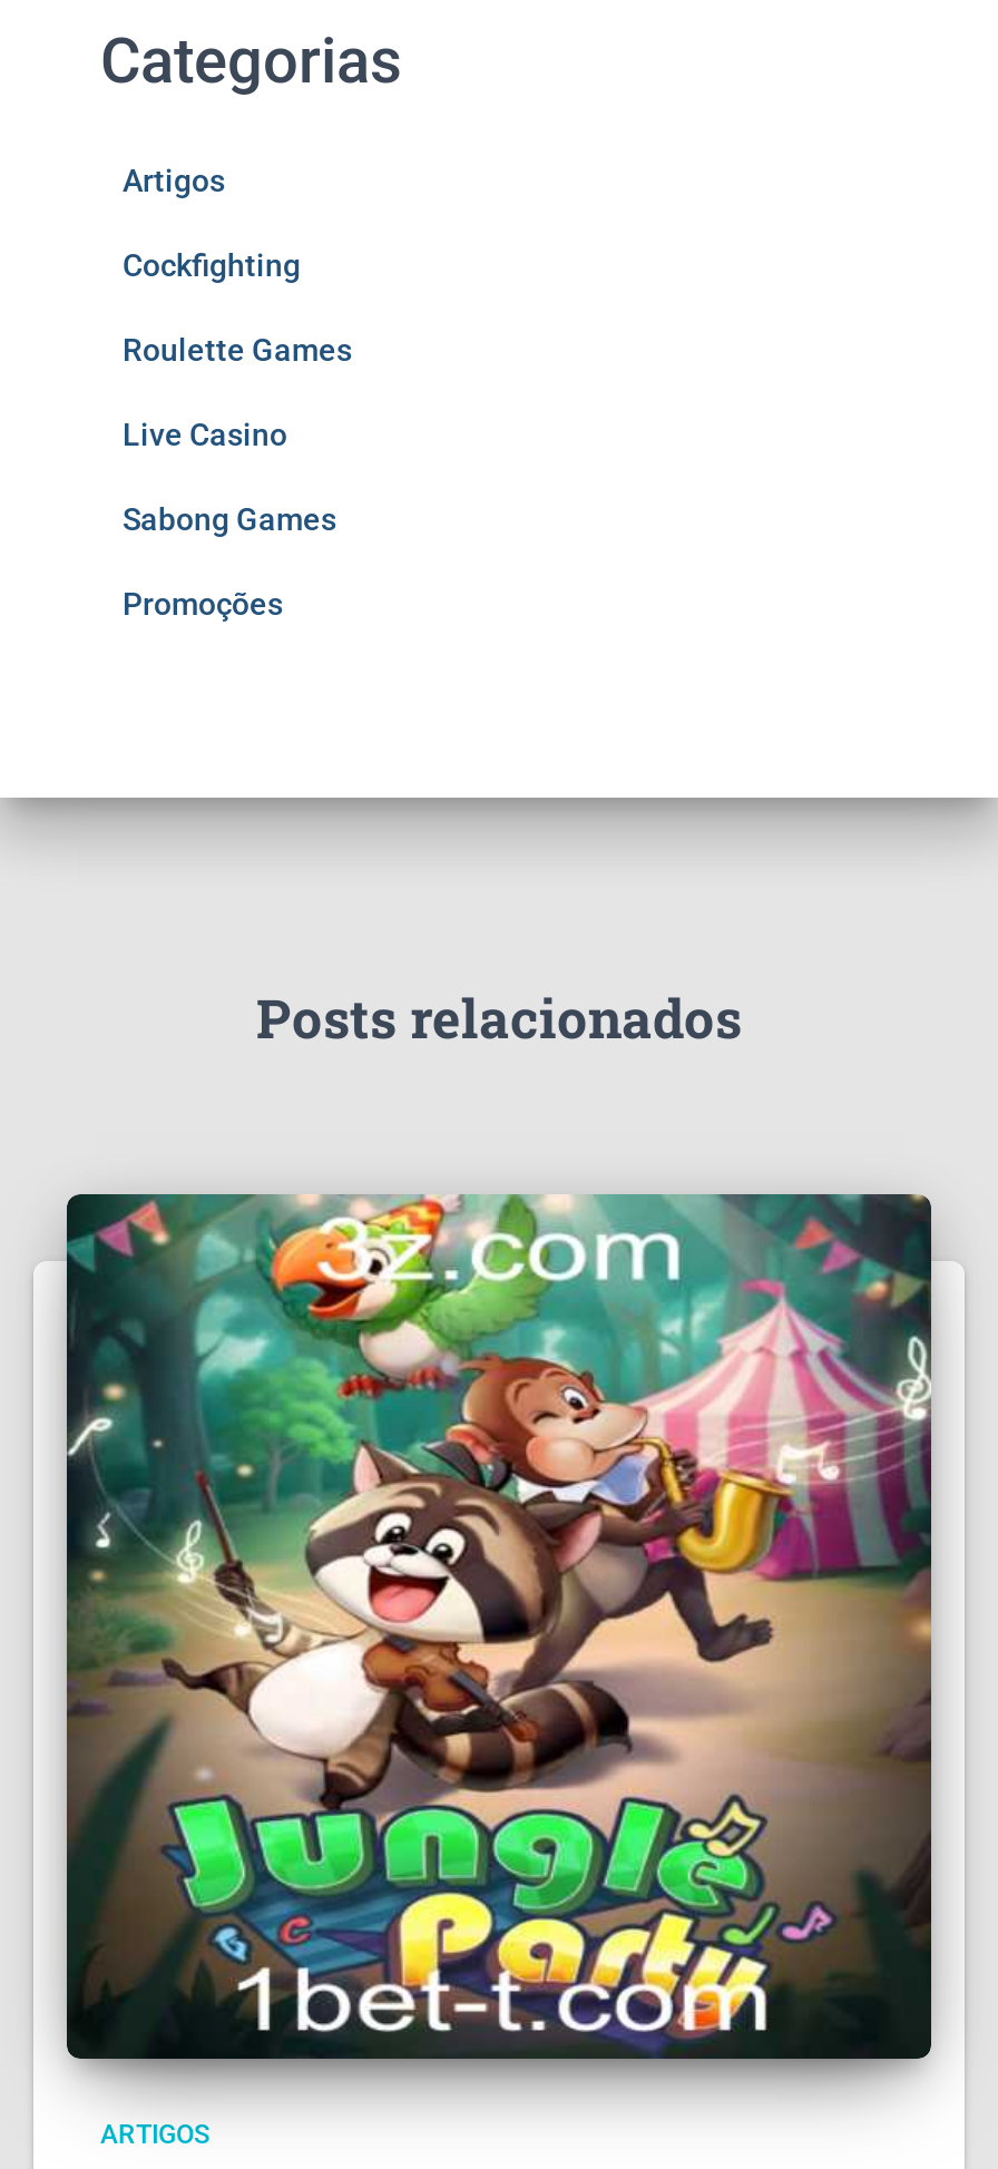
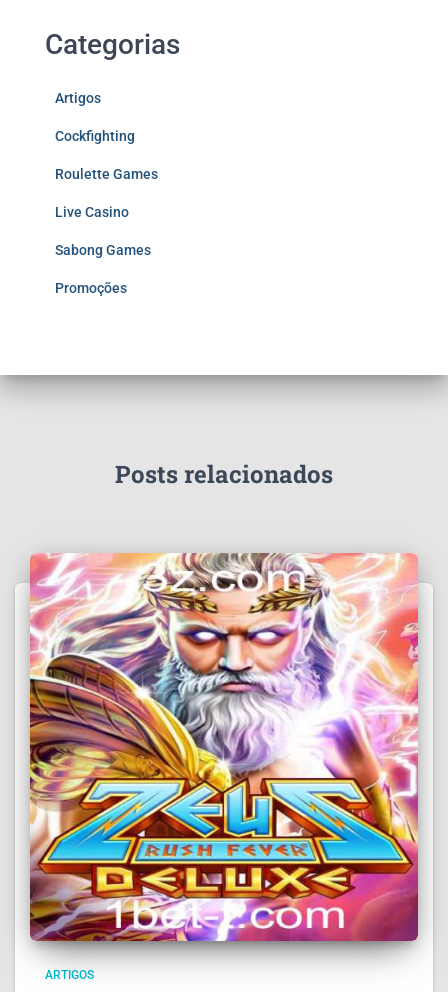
- [image]
+ [image]
